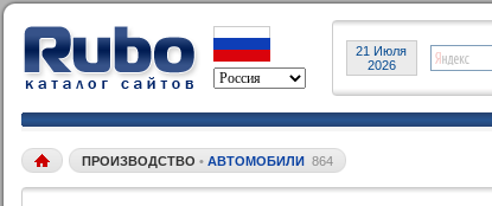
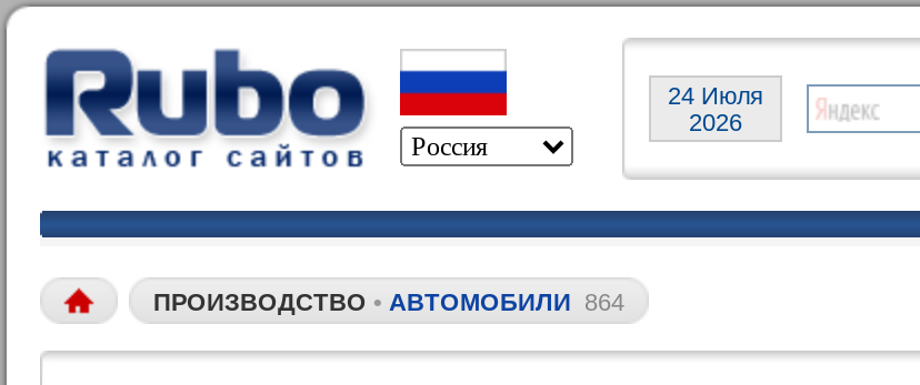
- 21 Июля
+ 24 Июля
